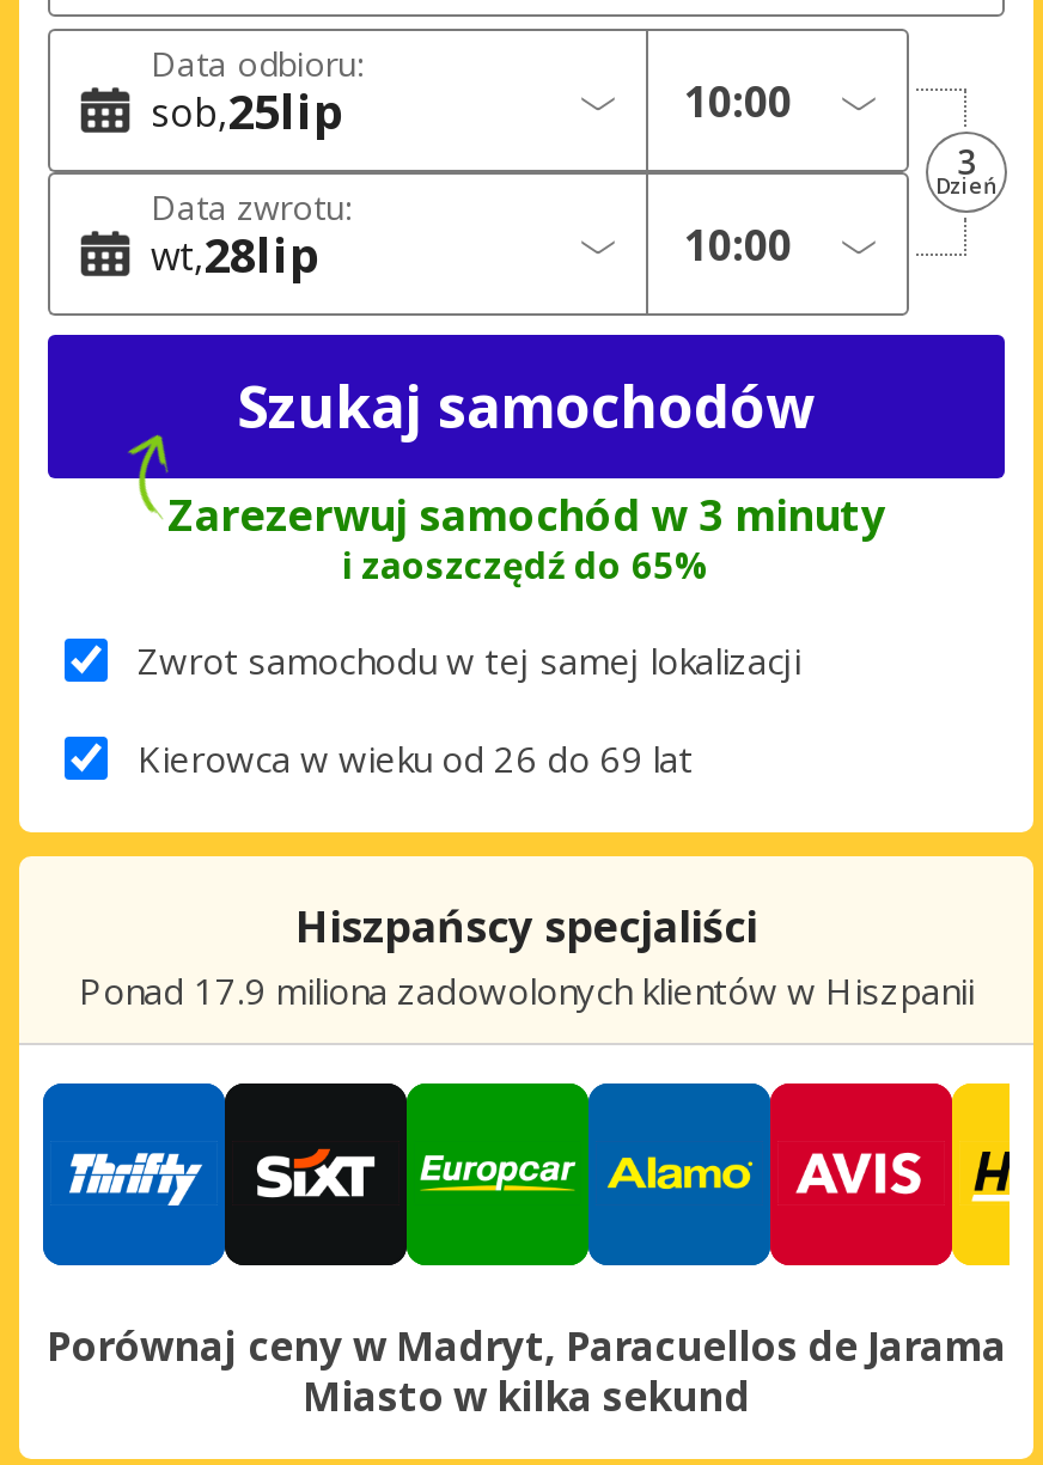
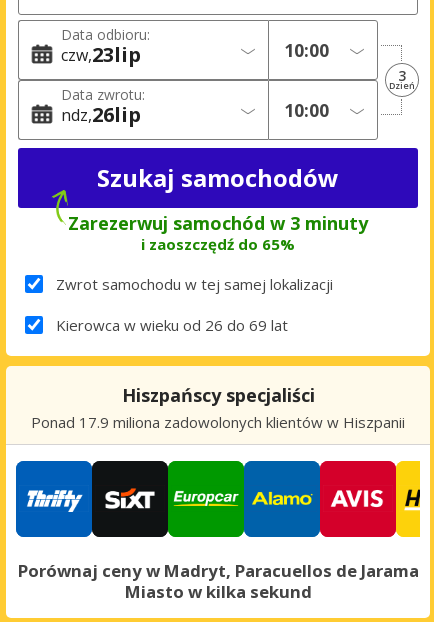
- sob 25lip
+ czw 23lip

- wt 28lip
+ ndz 26lip
